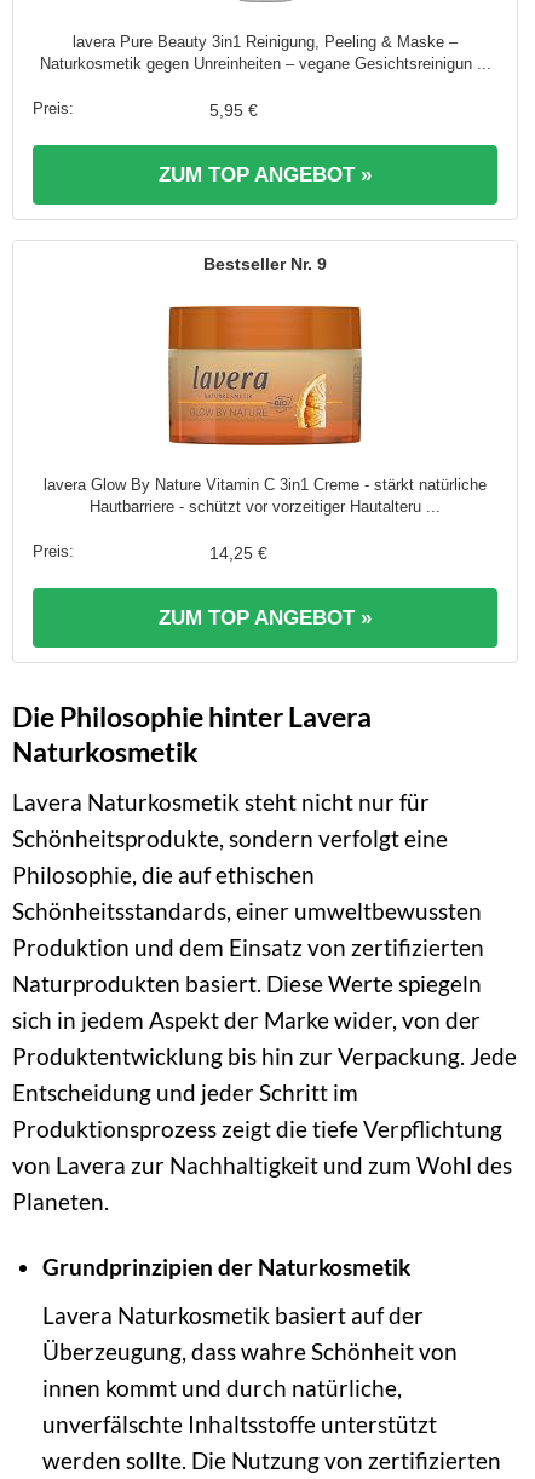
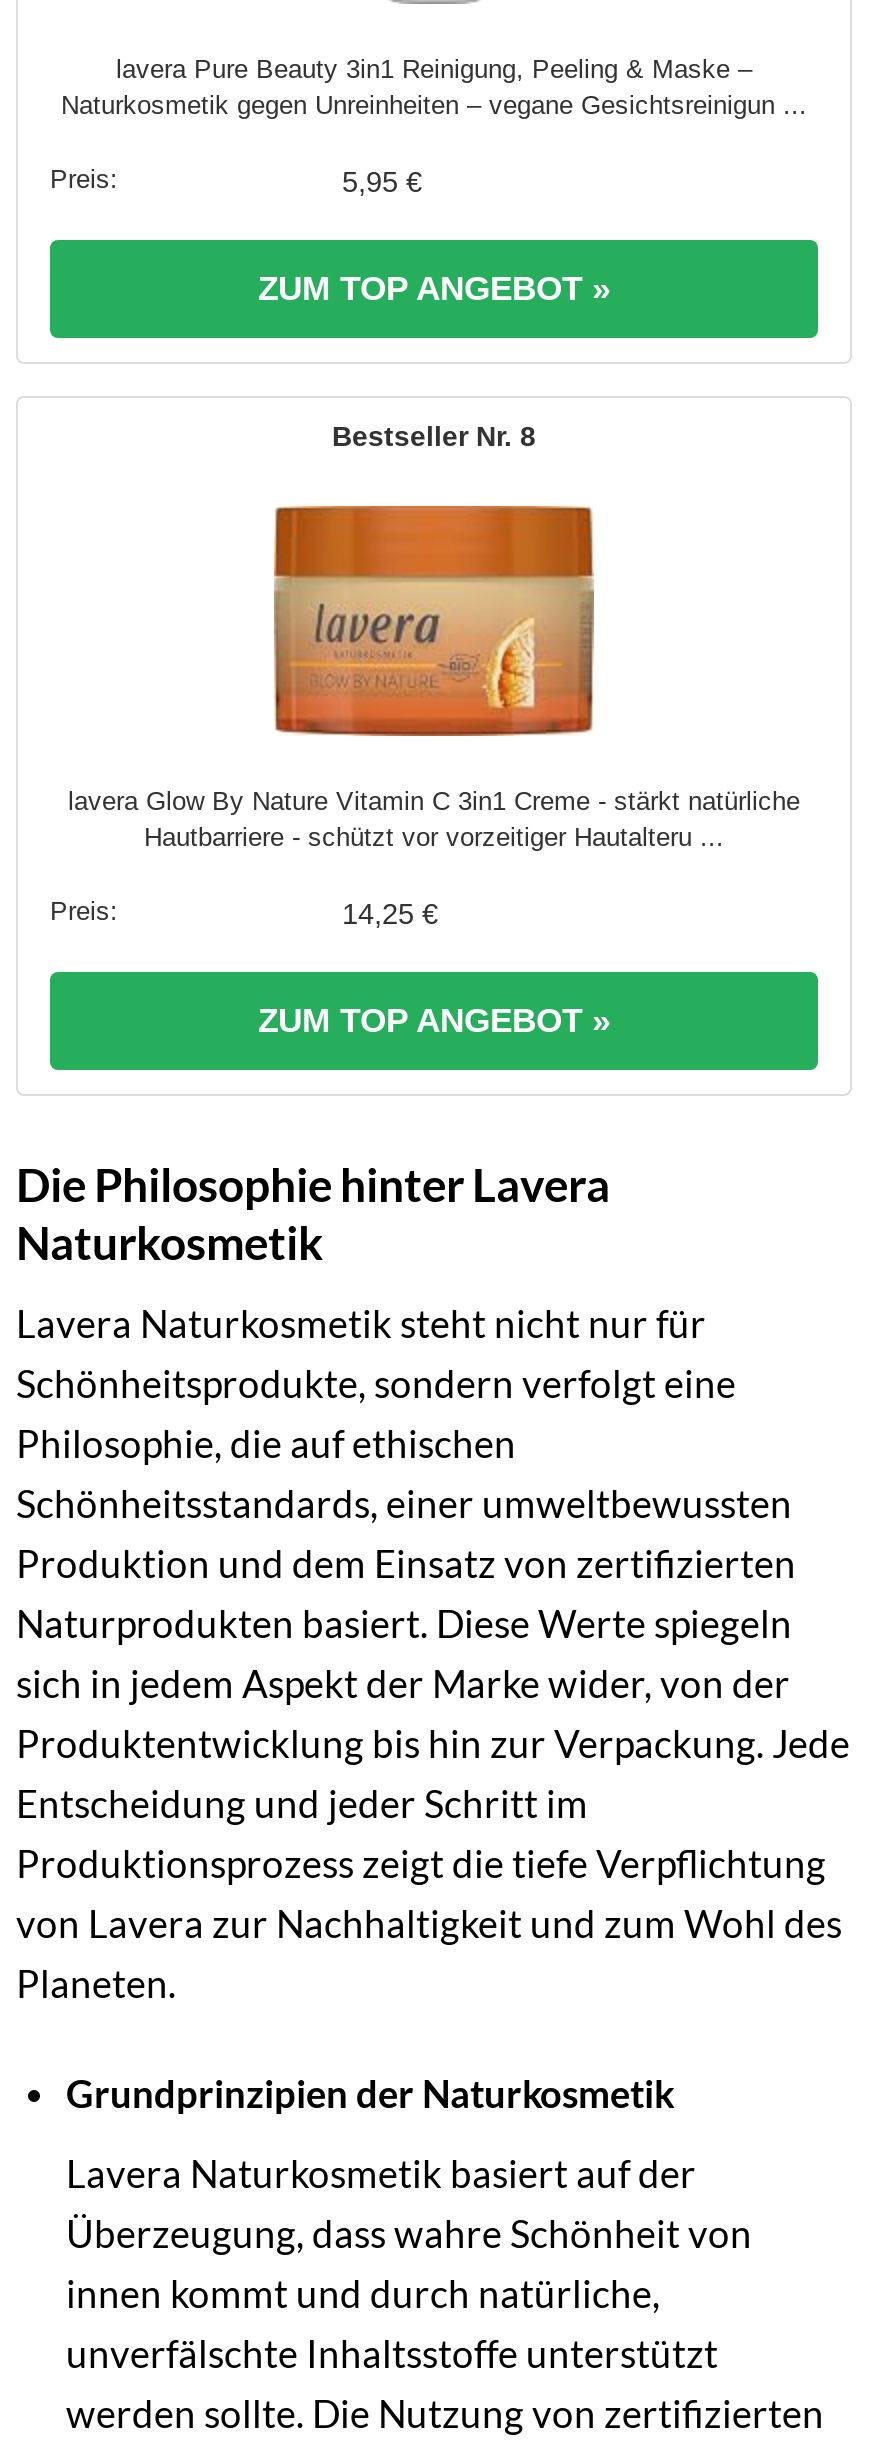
- 9
+ 8
